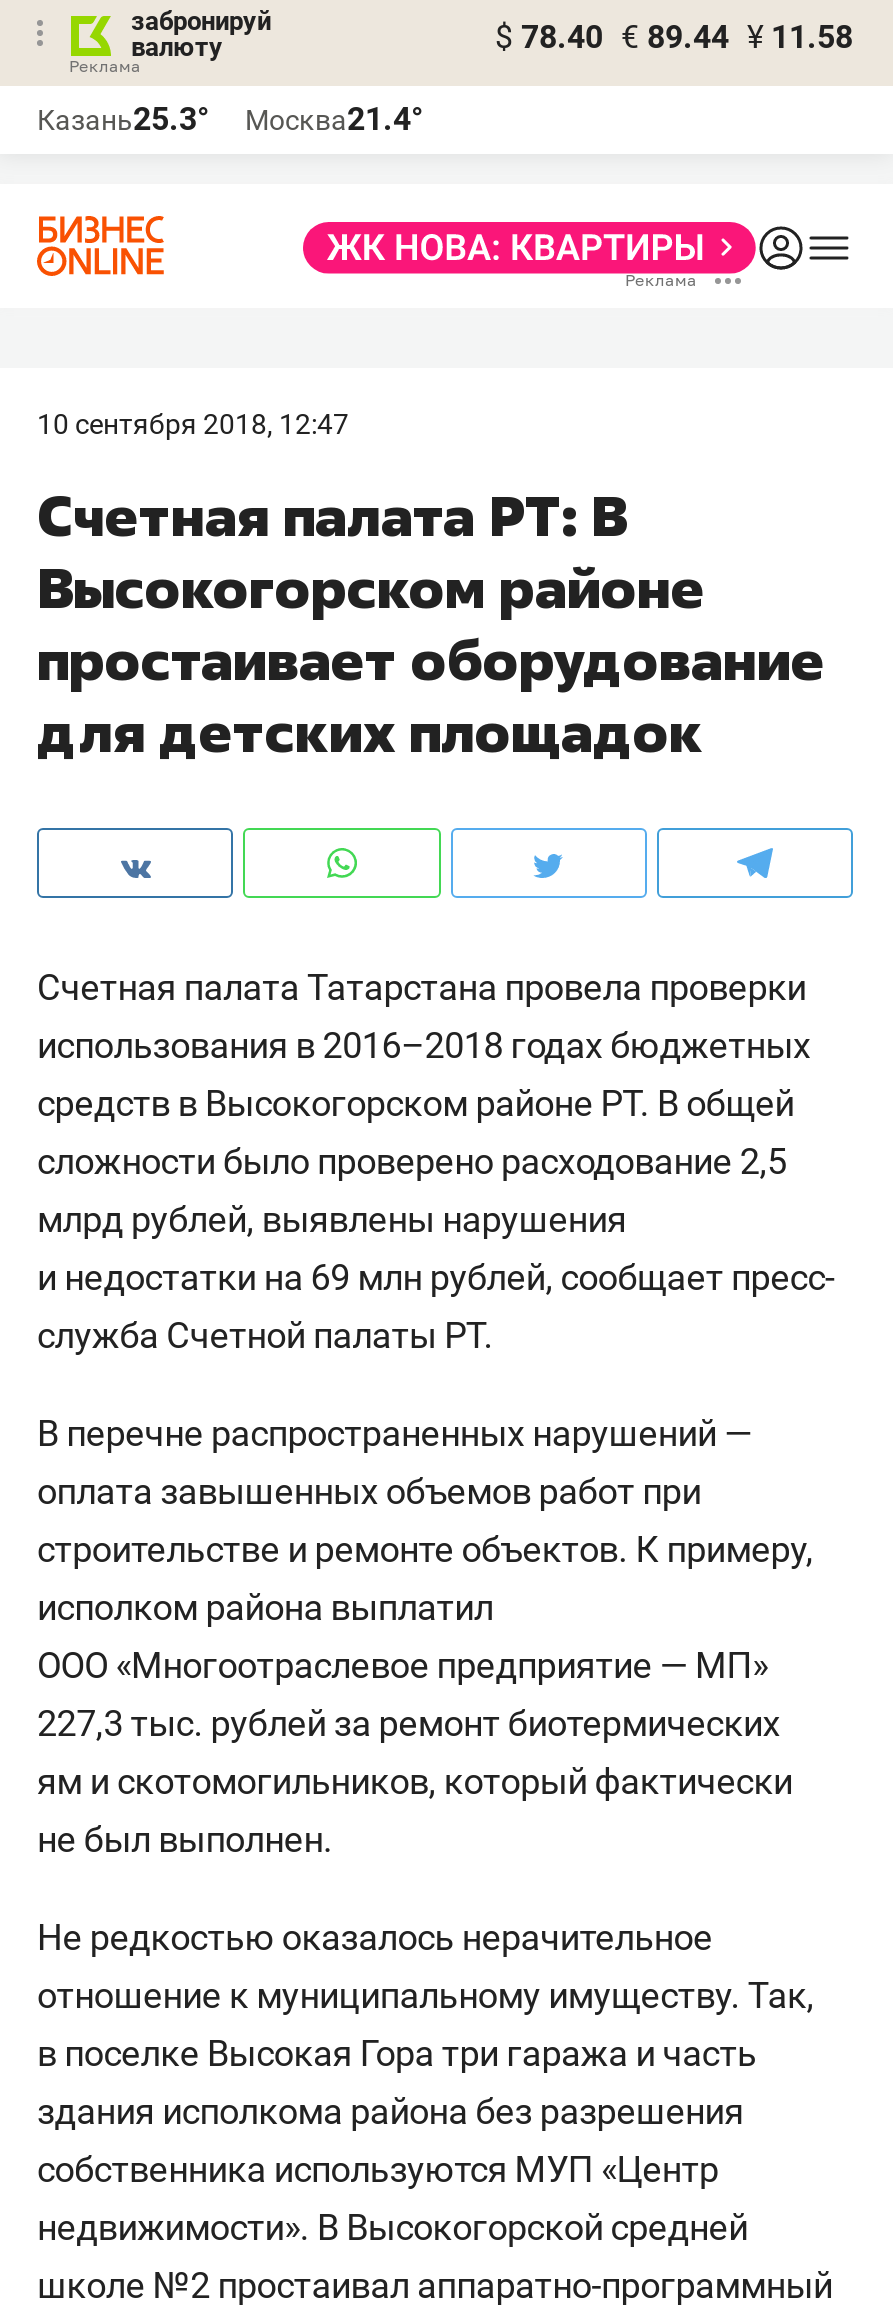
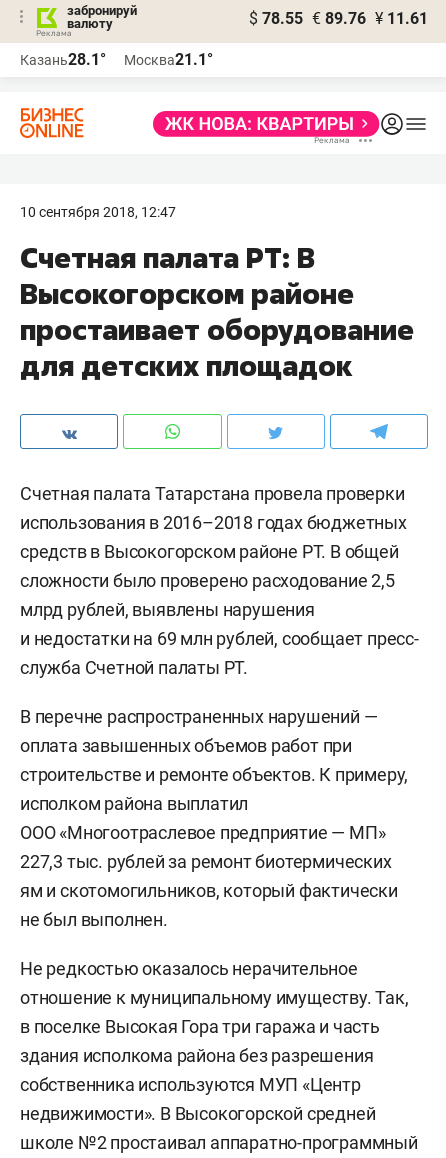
- $ 78.40 € 89.44 ¥ 11.58
+ $ 78.55 € 89.76 ¥ 11.61

- Казань25.3°
+ Казань28.1°

- Москва21.4°
+ Москва21.1°
